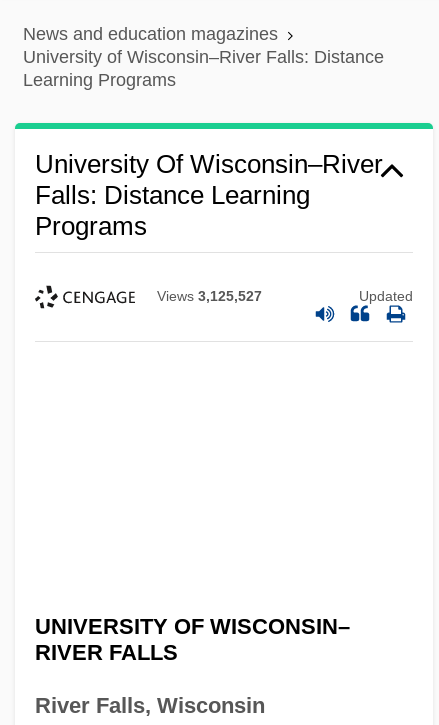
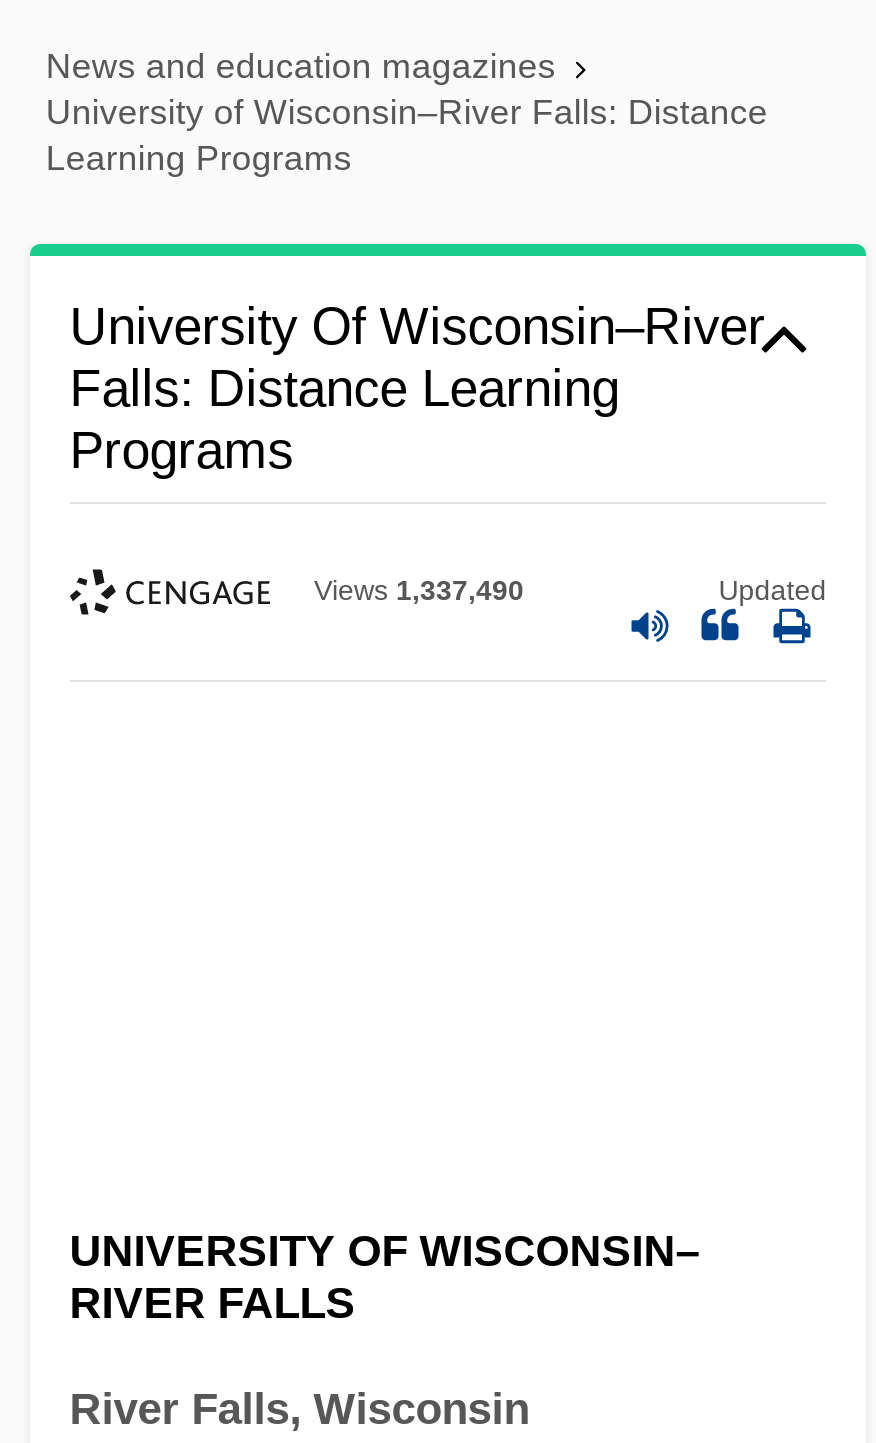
- Views 3,125,527
+ Views 1,337,490
